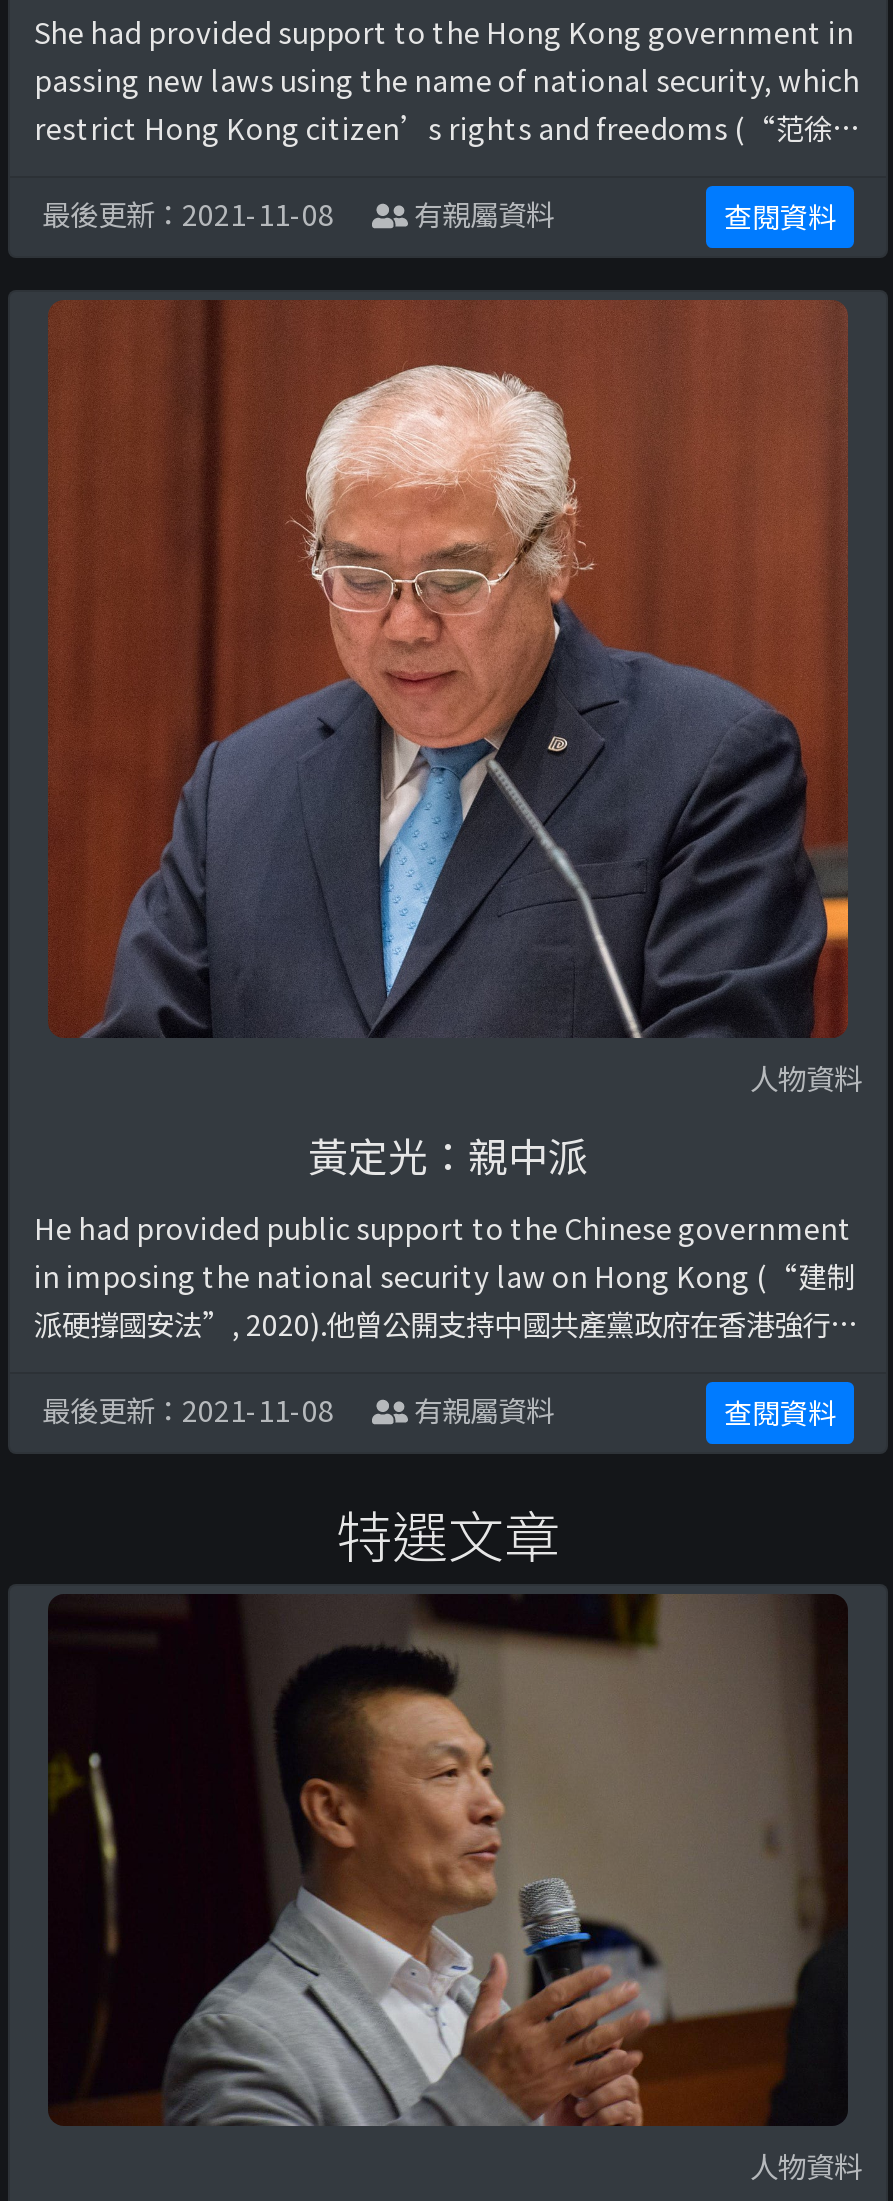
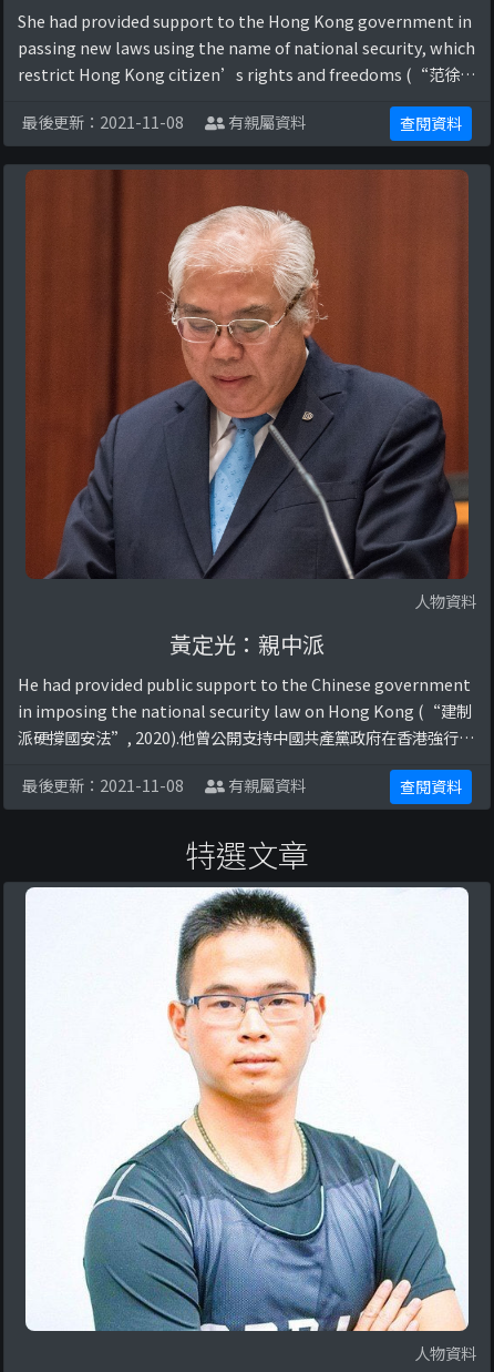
- [image]
+ [image]
